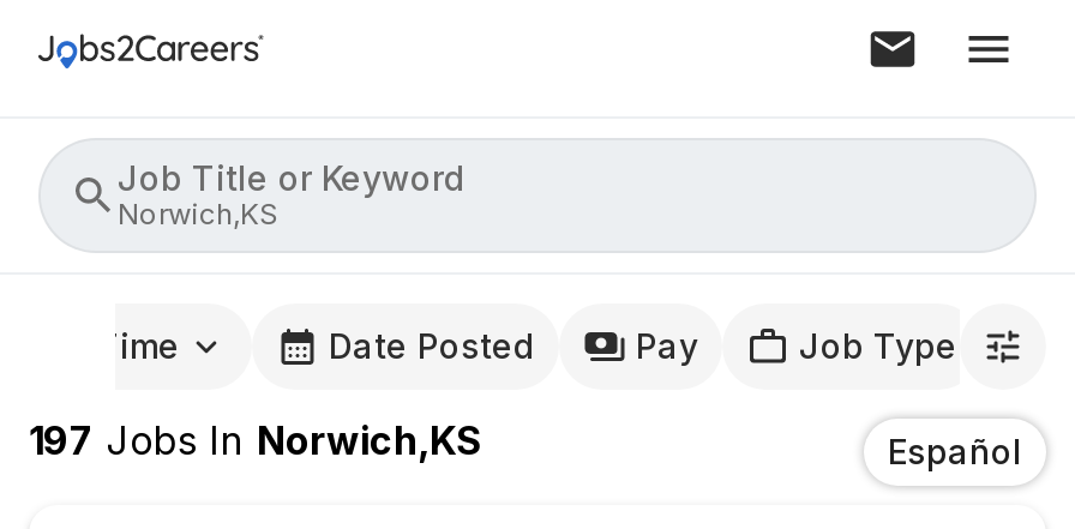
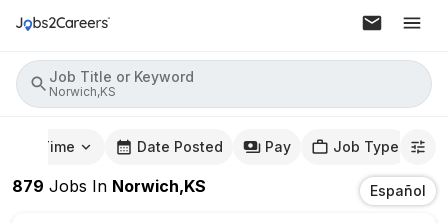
- 197 Jobs In Norwich,KS
+ 879 Jobs In Norwich,KS
